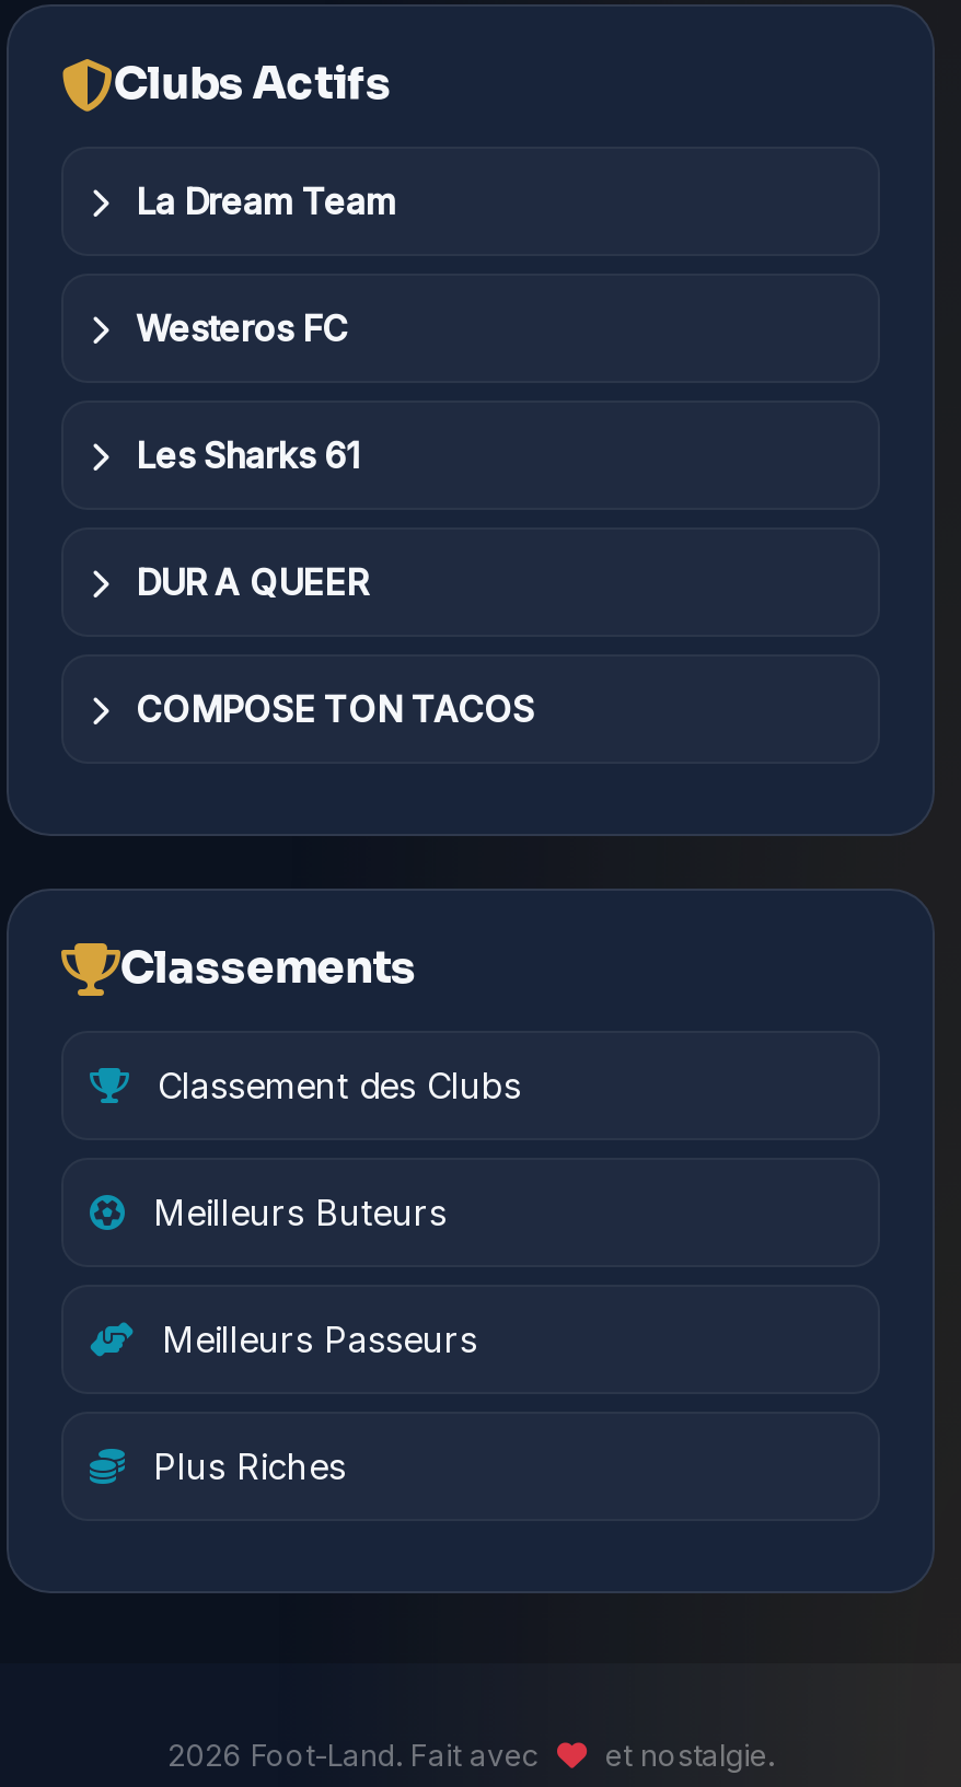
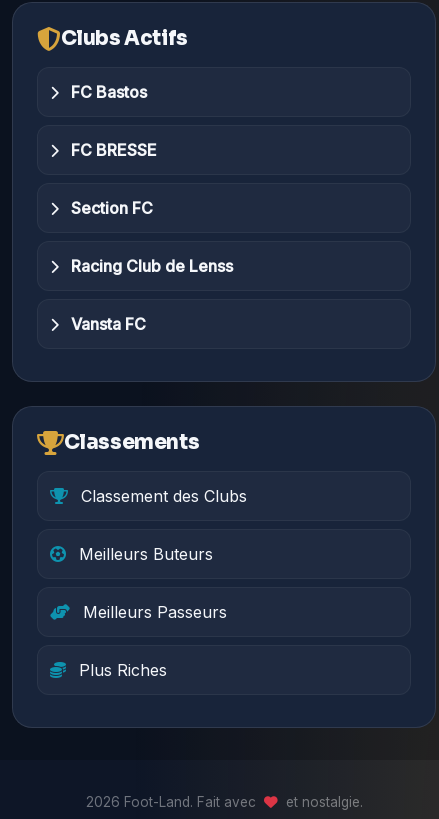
- La Dream Team
+ FC Bastos

- Westeros FC
+ FC BRESSE

- Les Sharks 61
+ Section FC

- DUR A QUEER
+ Racing Club de Lenss

- COMPOSE TON TACOS
+ Vansta FC
